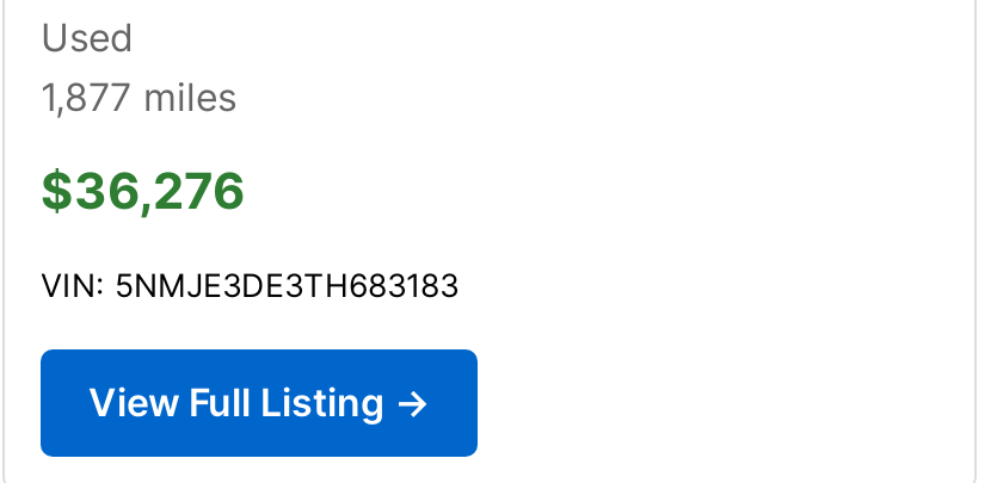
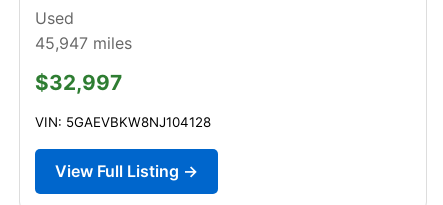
- 1,877 miles
+ 45,947 miles

- $36,276
+ $32,997

- VIN: 5NMJE3DE3TH683183
+ VIN: 5GAEVBKW8NJ104128
